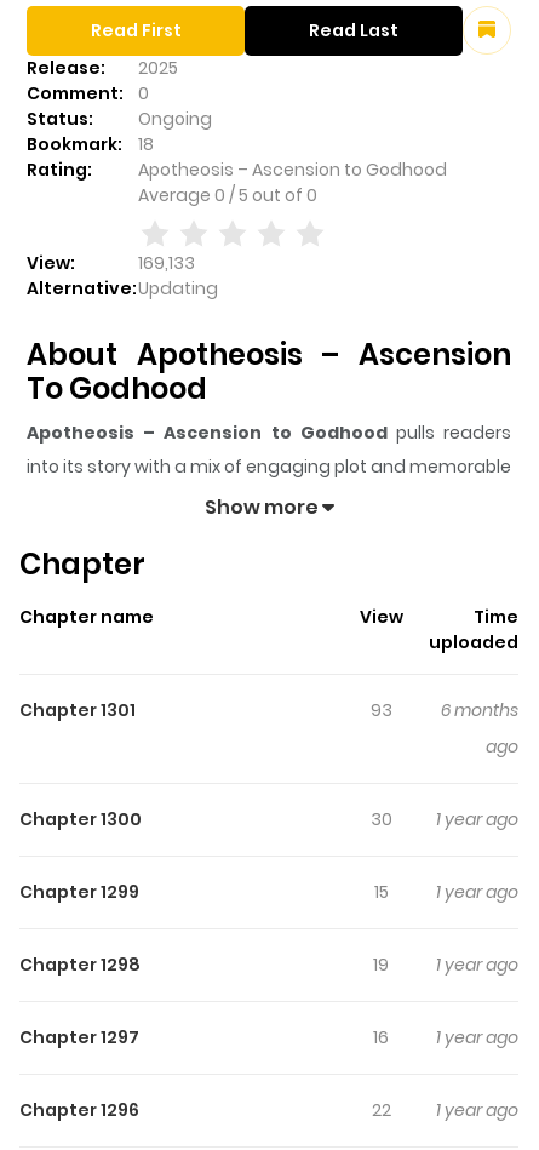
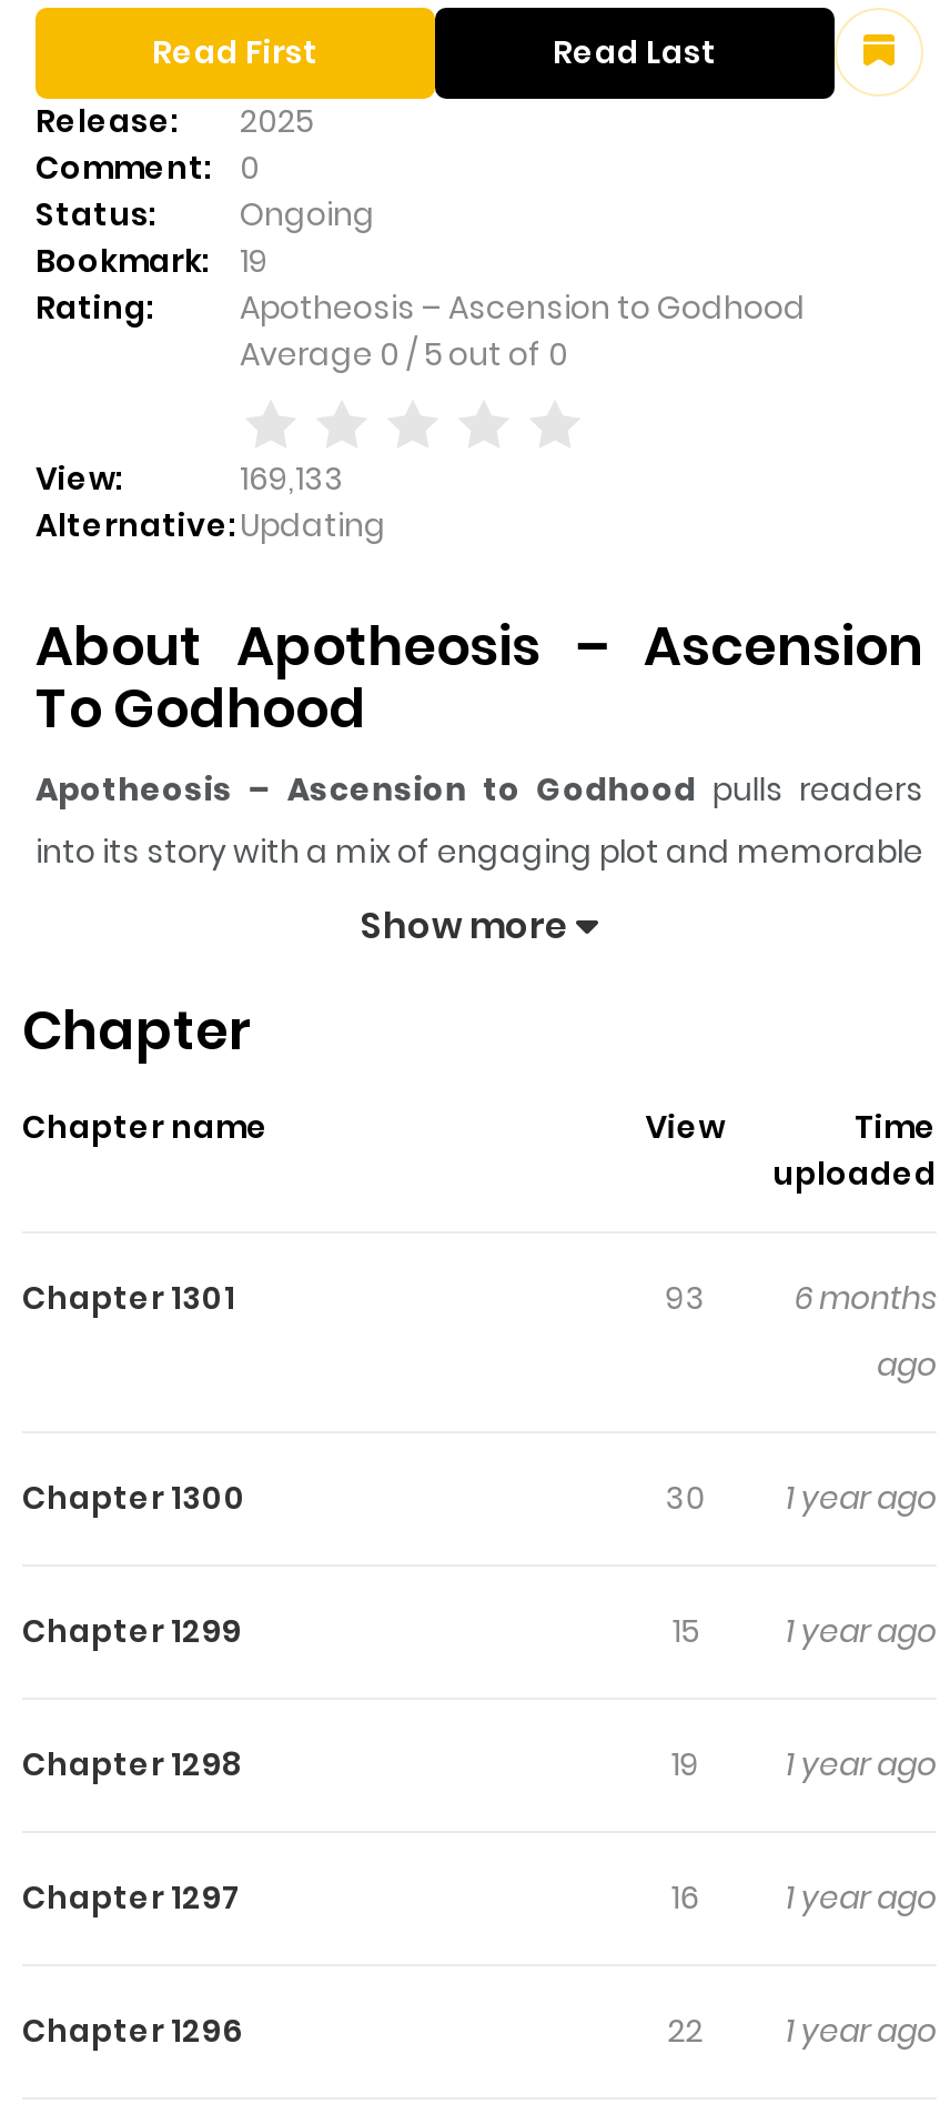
- Bookmark: 18
+ Bookmark: 19
